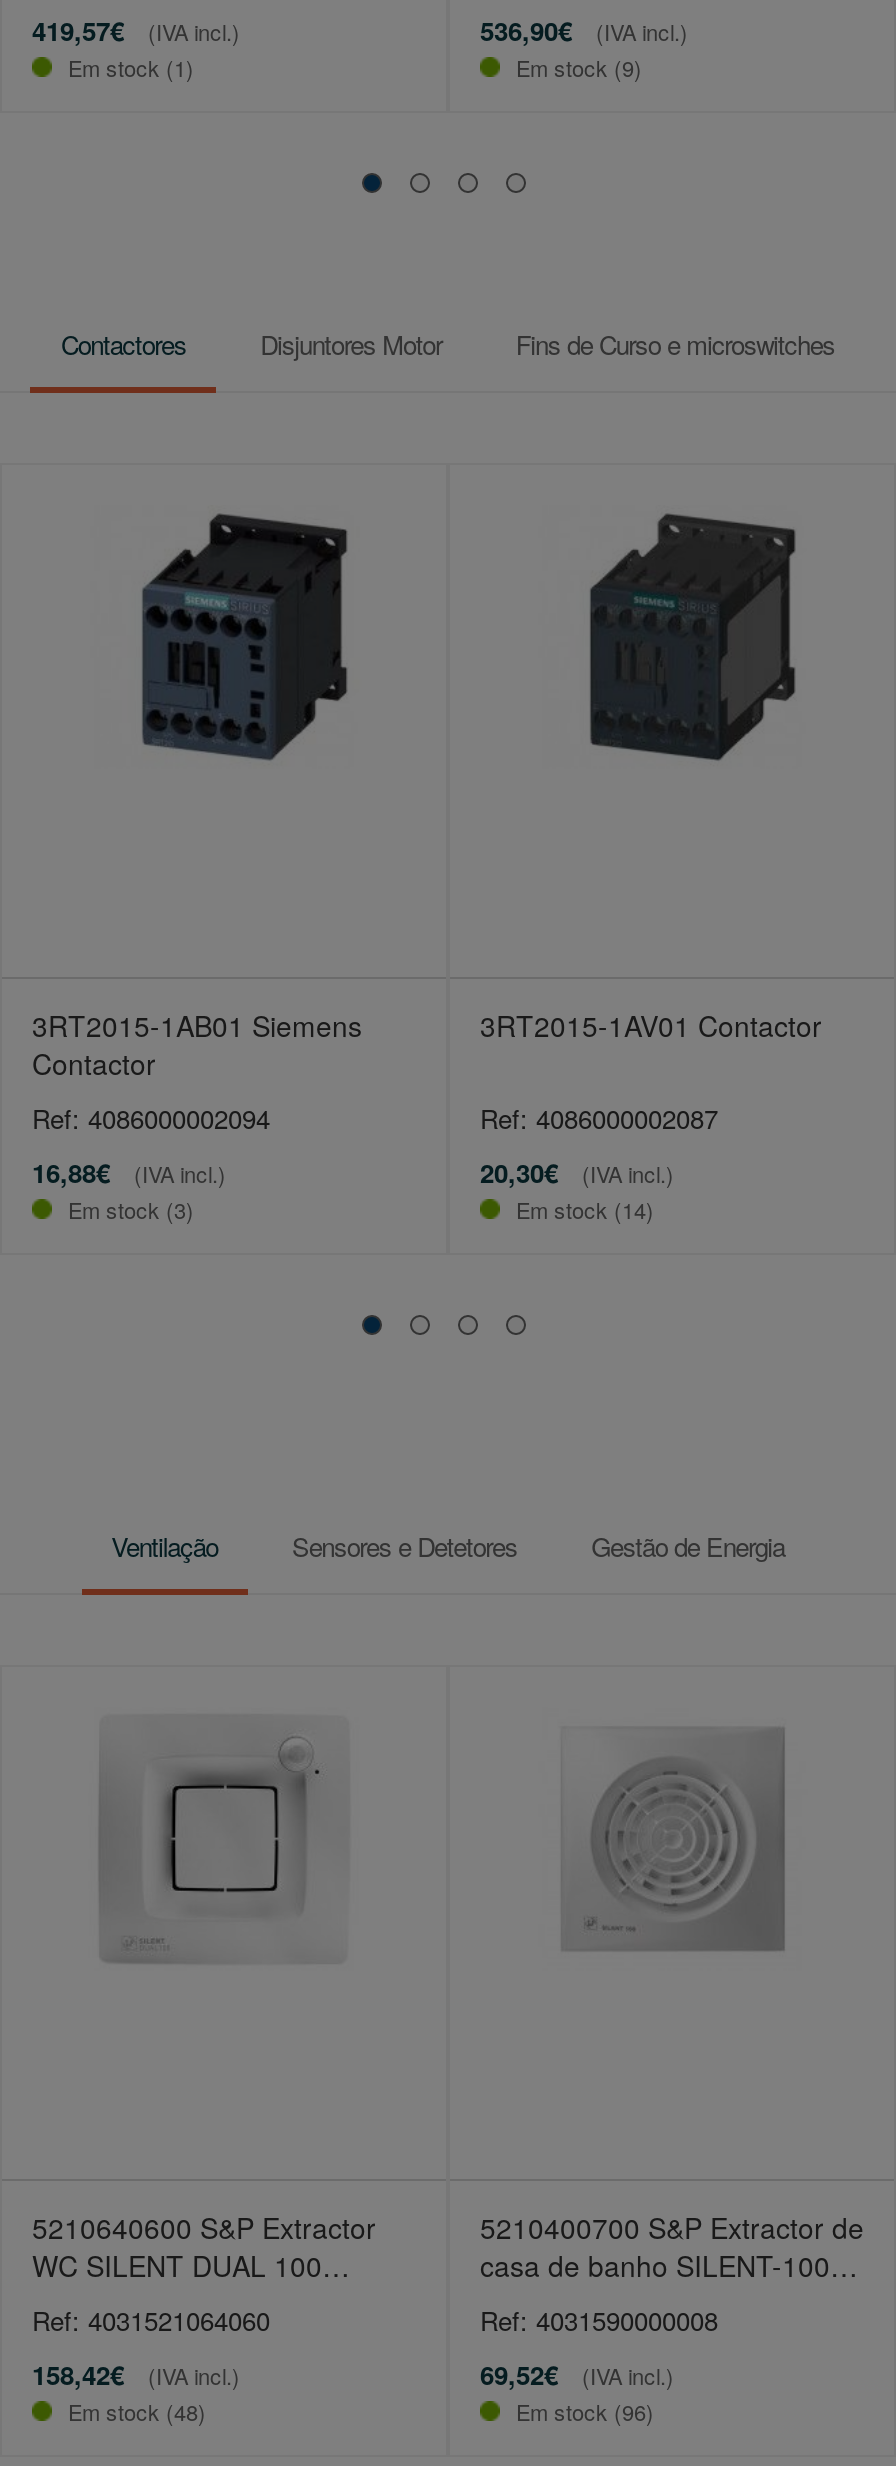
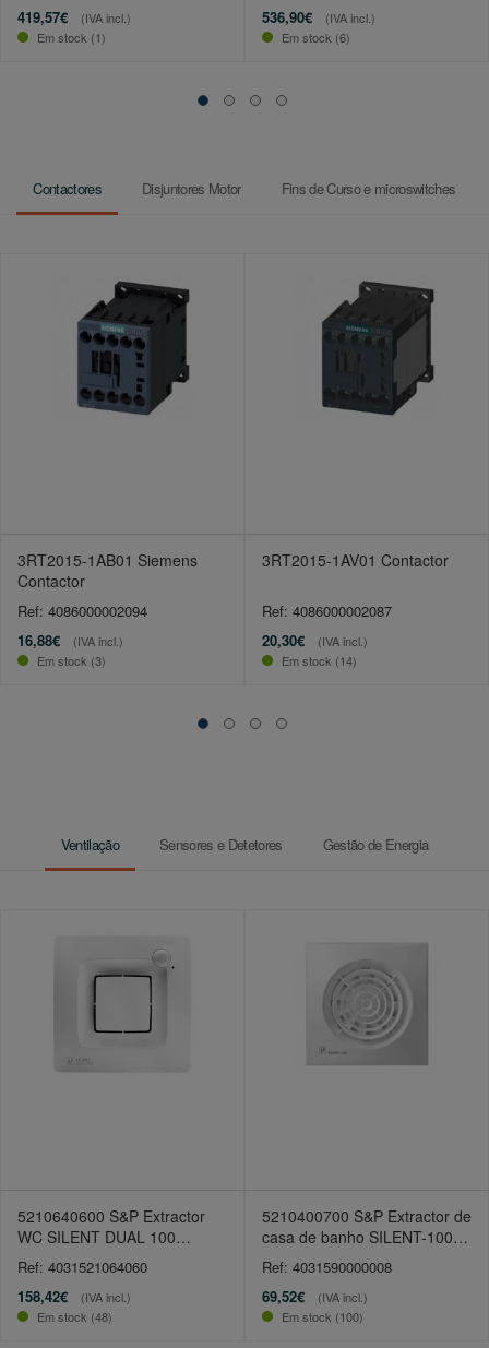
- Em stock (9)
+ Em stock (6)

- Em stock (96)
+ Em stock (100)
